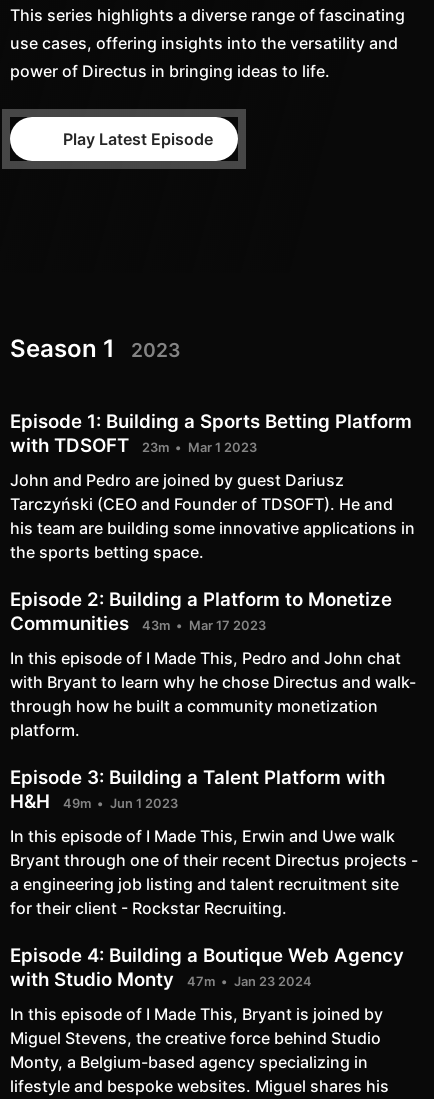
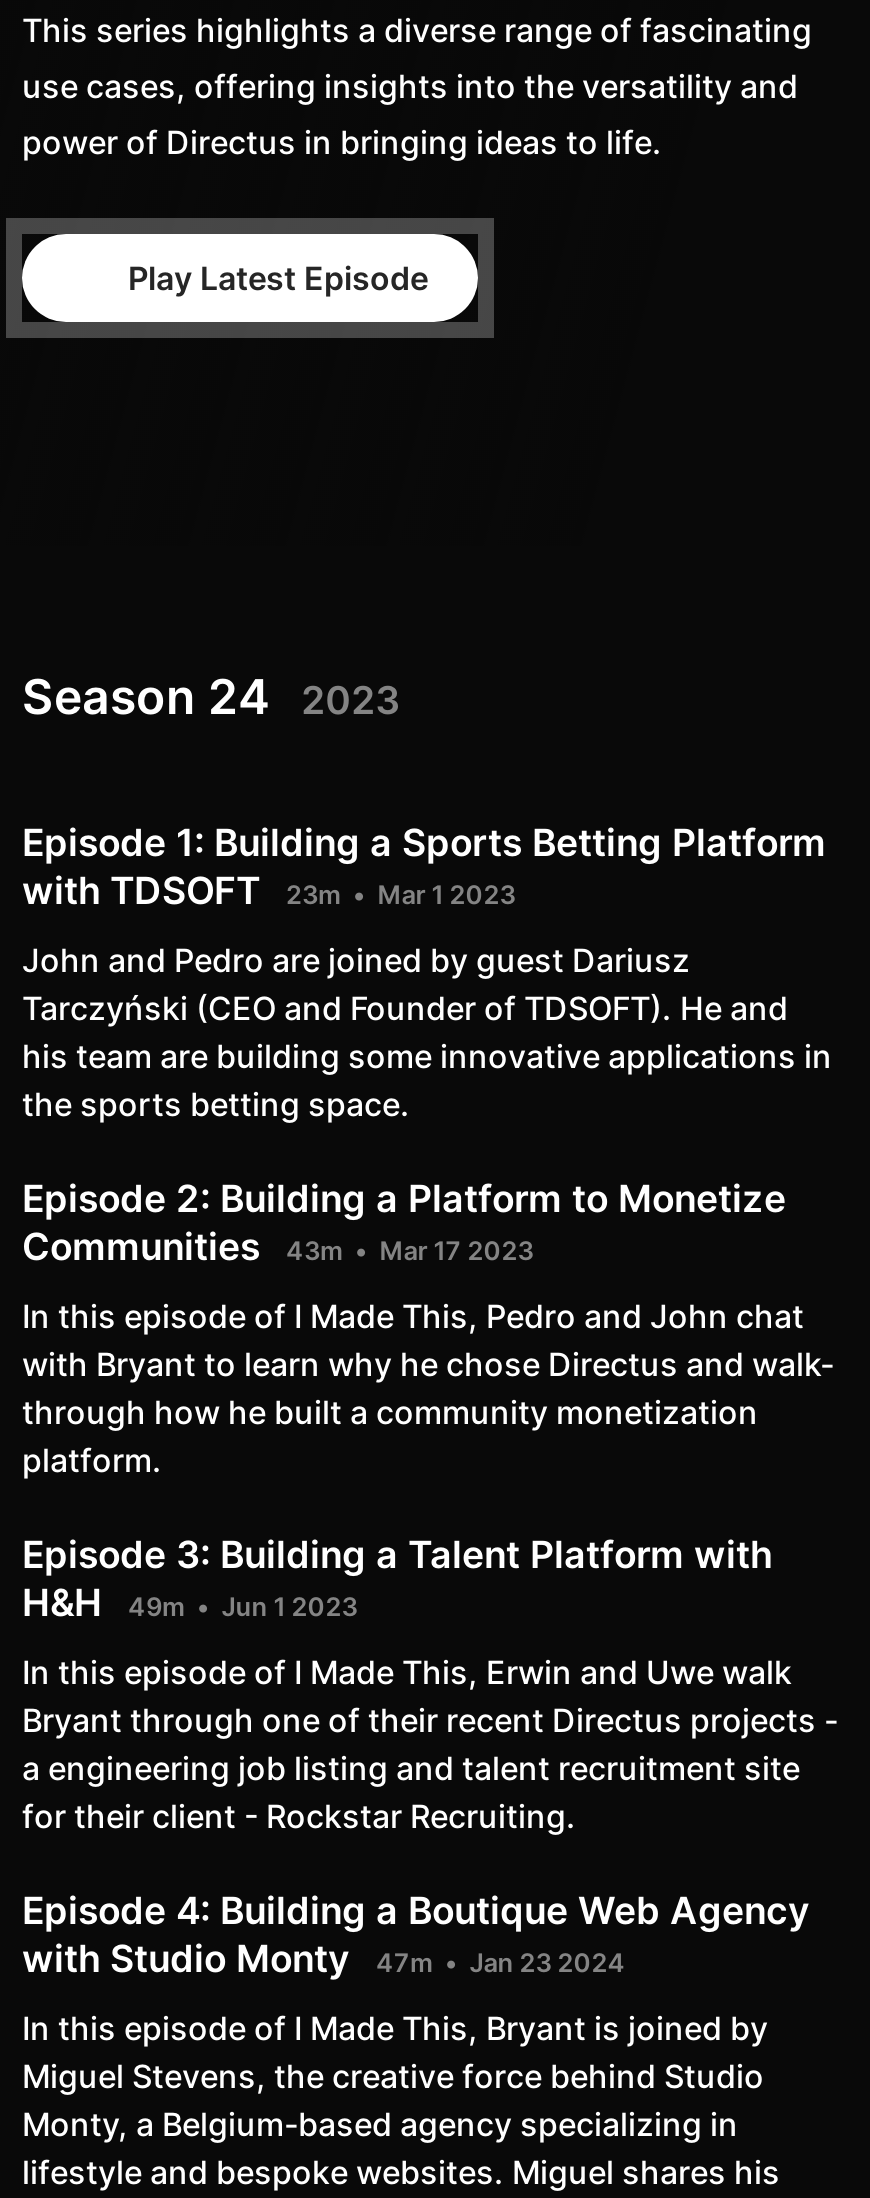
- Season 1 2023
+ Season 24 2023
